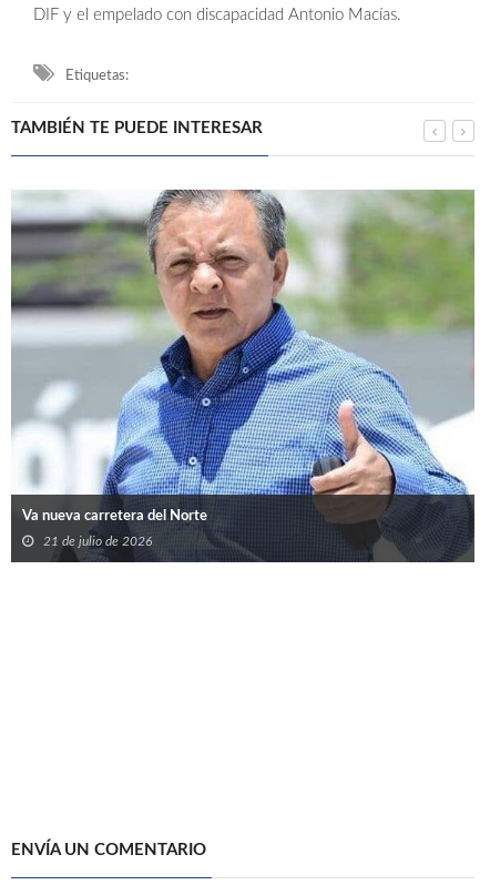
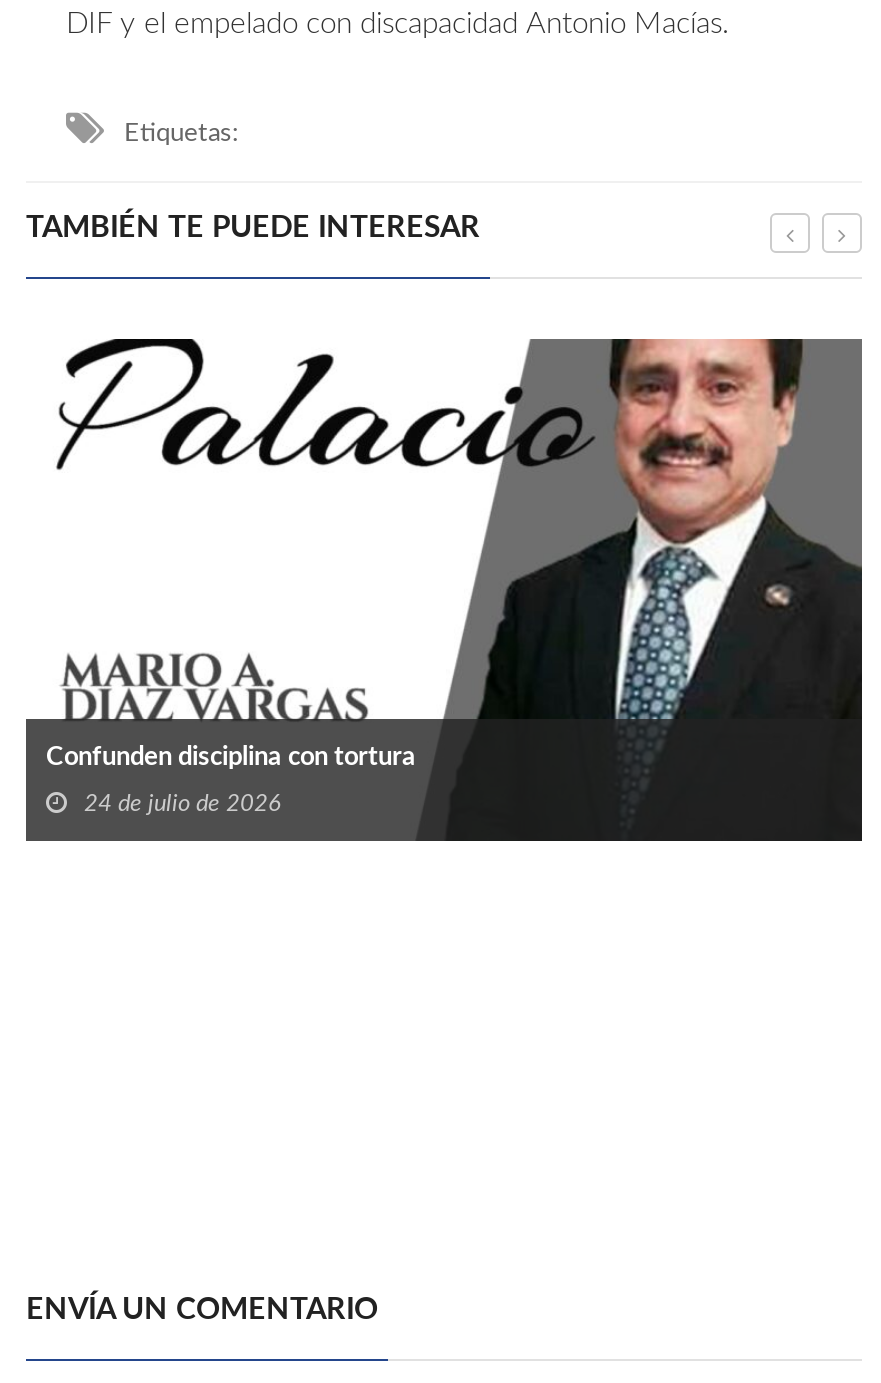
- [image]
- Va nueva carretera del Norte
+ [image]
+ Confunden disciplina con tortura

- 21 de julio de 2026
+ 24 de julio de 2026
